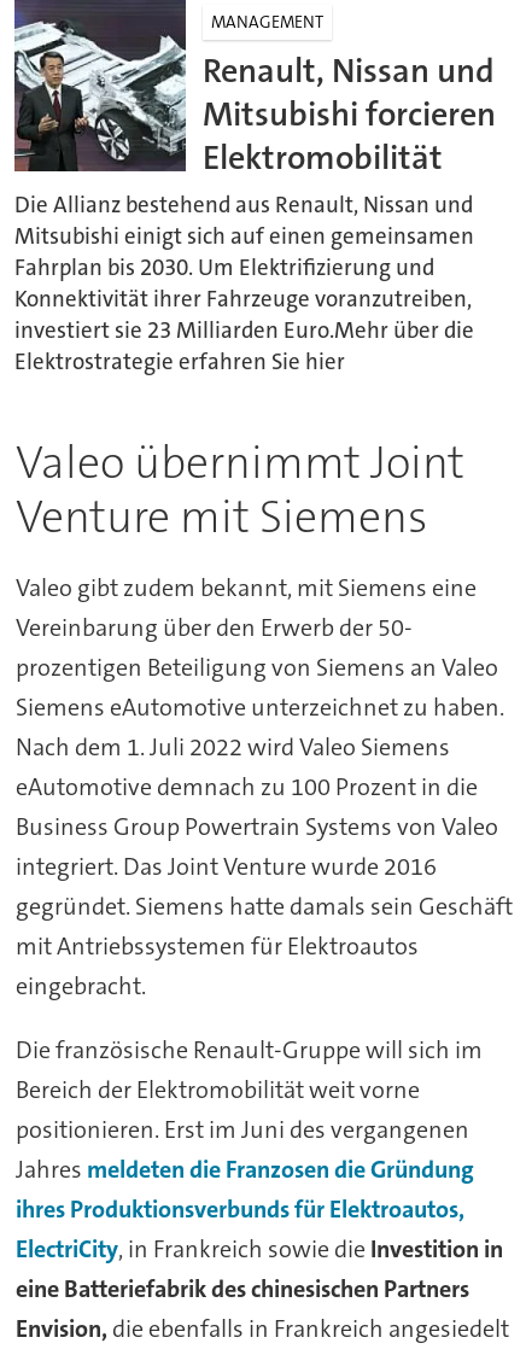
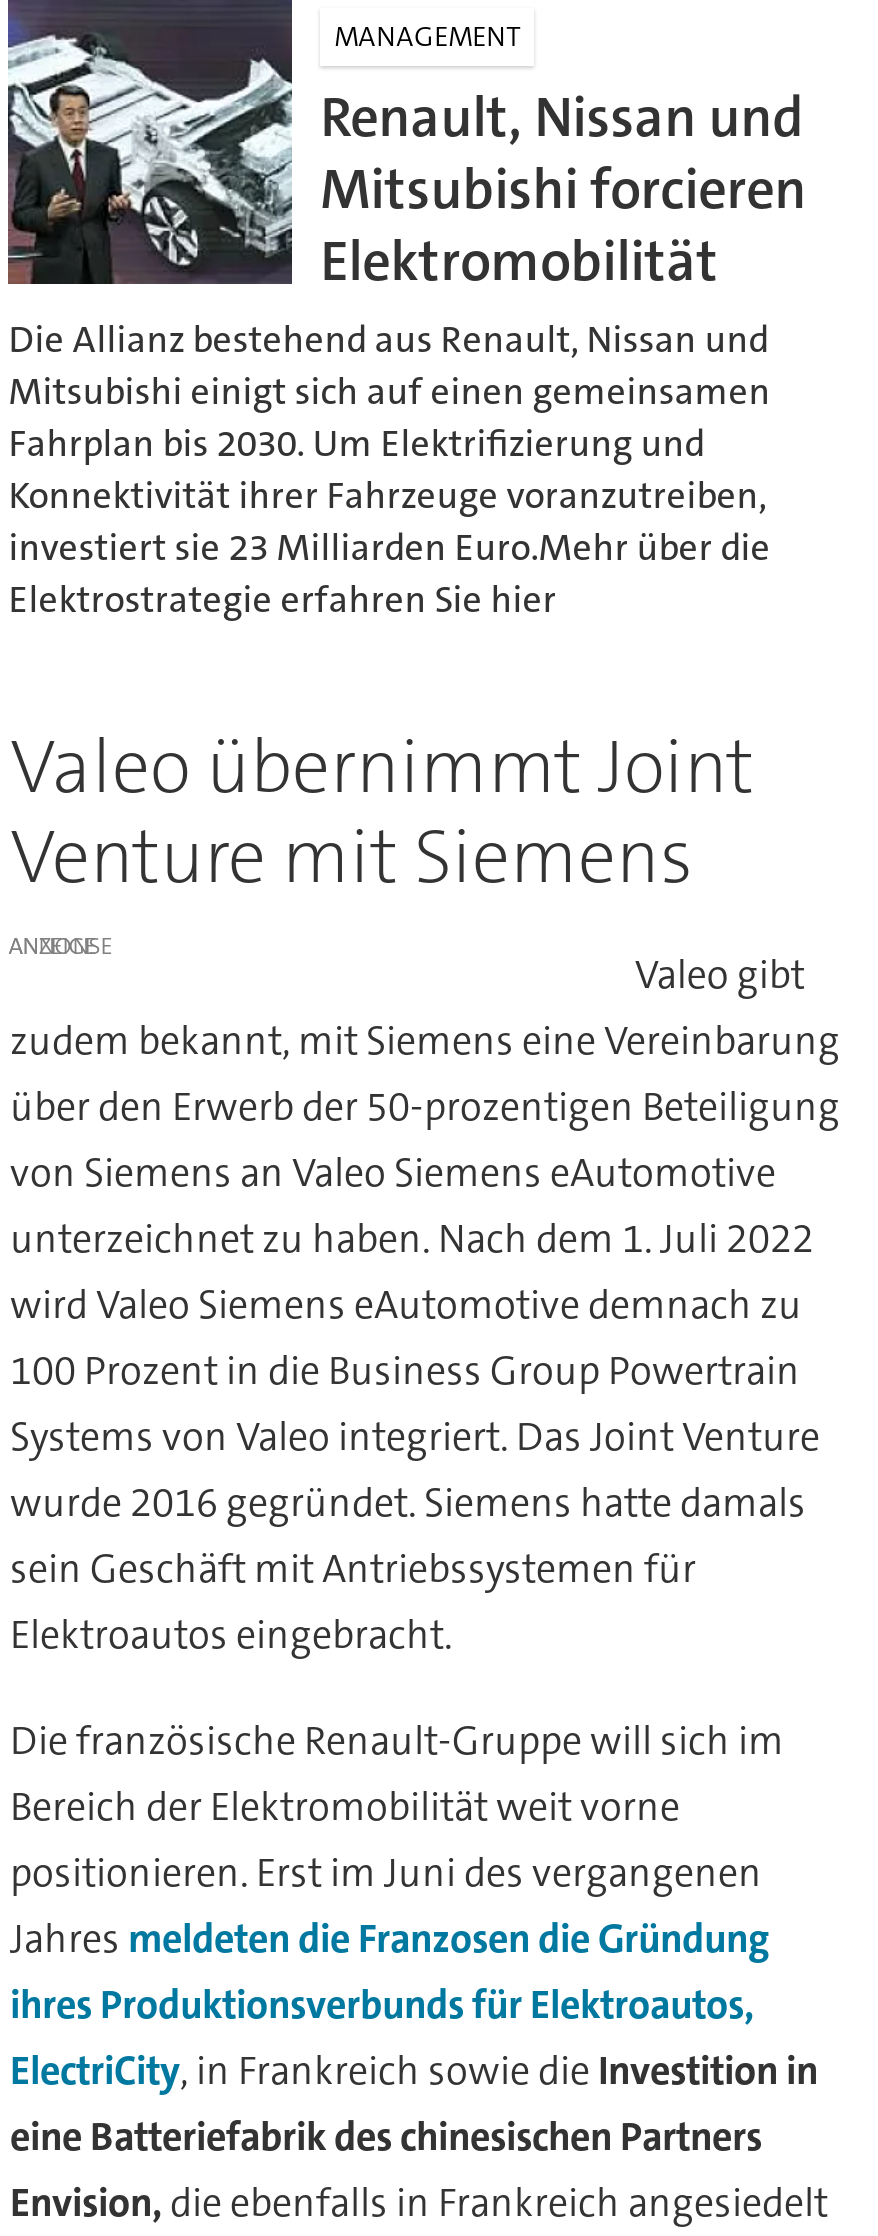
- Valeo gibt zudem bekannt, mit Siemens eine
- Vereinbarung über den Erwerb der 50-
- prozentigen Beteiligung von Siemens an Valeo
- Siemens eAutomotive unterzeichnet zu haben.
- Nach dem 1. Juli 2022 wird Valeo Siemens
- eAutomotive demnach zu 100 Prozent in die
- Business Group Powertrain Systems von Valeo
- integriert. Das Joint Venture wurde 2016
- gegründet. Siemens hatte damals sein Geschäft
- mit Antriebssystemen für Elektroautos
- eingebracht.
+ ANZEIGE
+ Valeo gibt
+ zudem bekannt, mit Siemens eine Vereinbarung
+ über den Erwerb der 50-prozentigen Beteiligung
+ von Siemens an Valeo Siemens eAutomotive
+ unterzeichnet zu haben. Nach dem 1. Juli 2022
+ wird Valeo Siemens eAutomotive demnach zu
+ 100 Prozent in die Business Group Powertrain
+ Systems von Valeo integriert. Das Joint Venture
+ wurde 2016 gegründet. Siemens hatte damals
+ sein Geschäft mit Antriebssystemen für
+ Elektroautos eingebracht.
